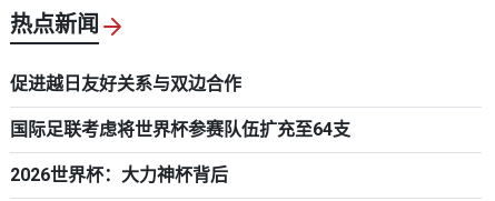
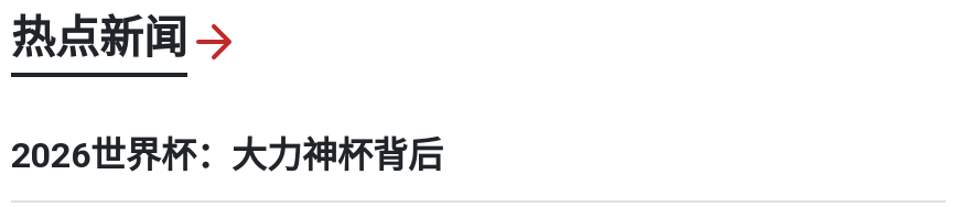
- 促进越日友好关系与双边合作
- 国际足联考虑将世界杯参赛队伍扩充至64支
